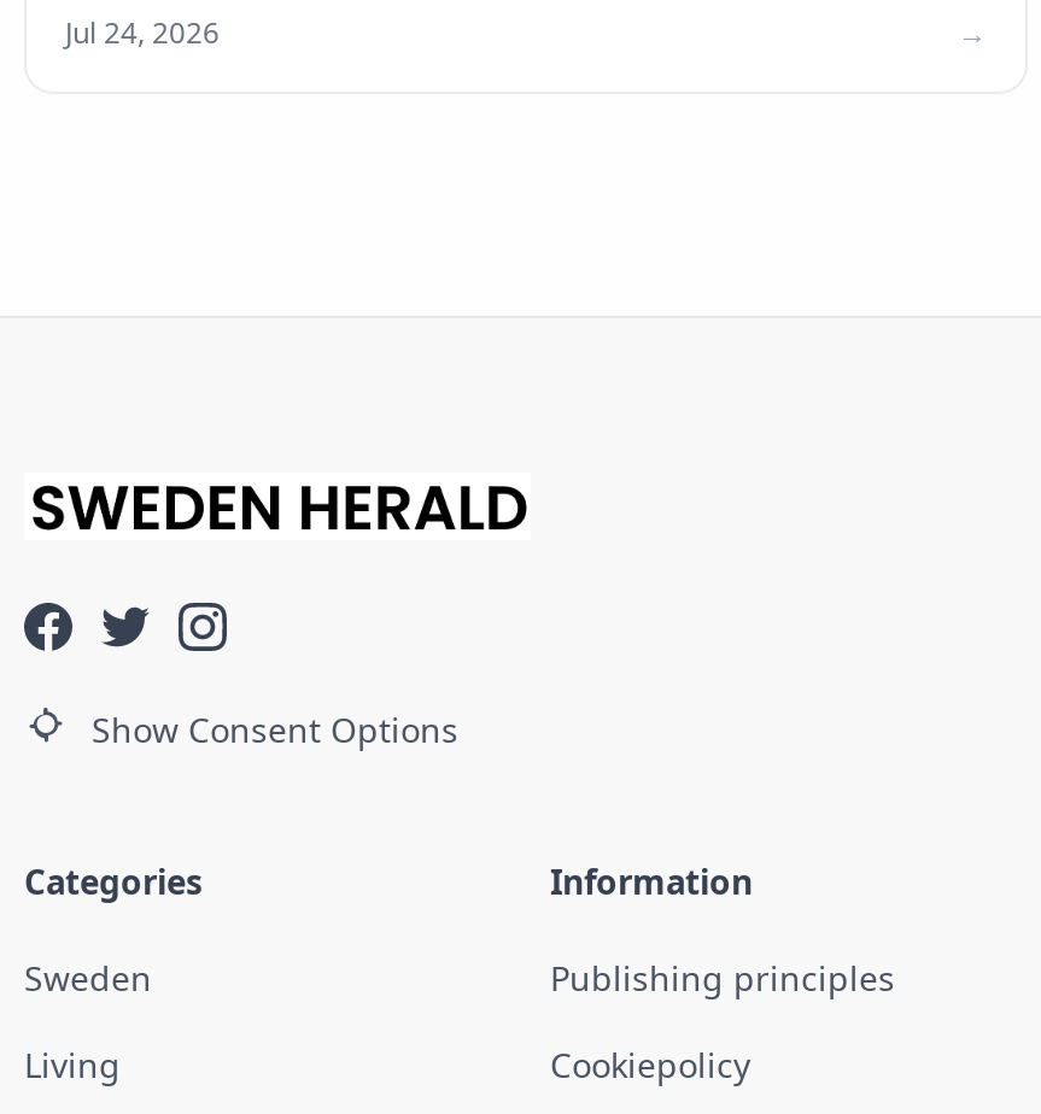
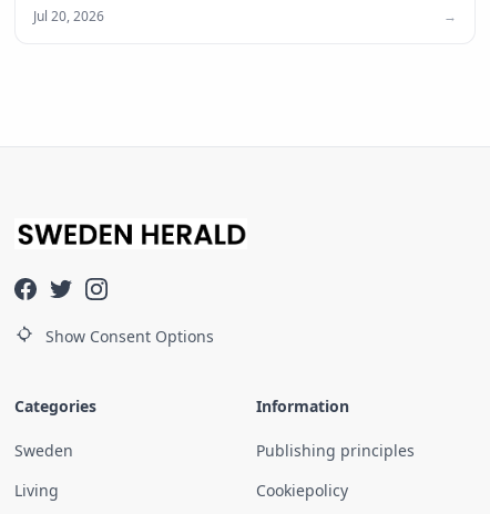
- Jul 24, 2026
+ Jul 20, 2026
